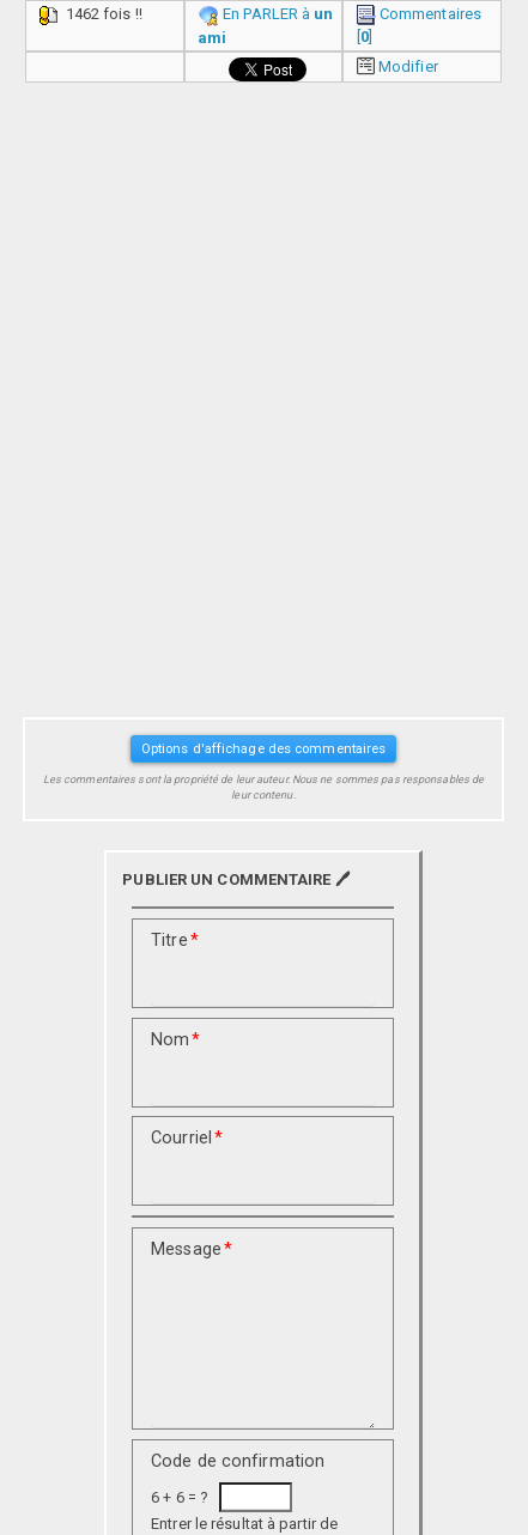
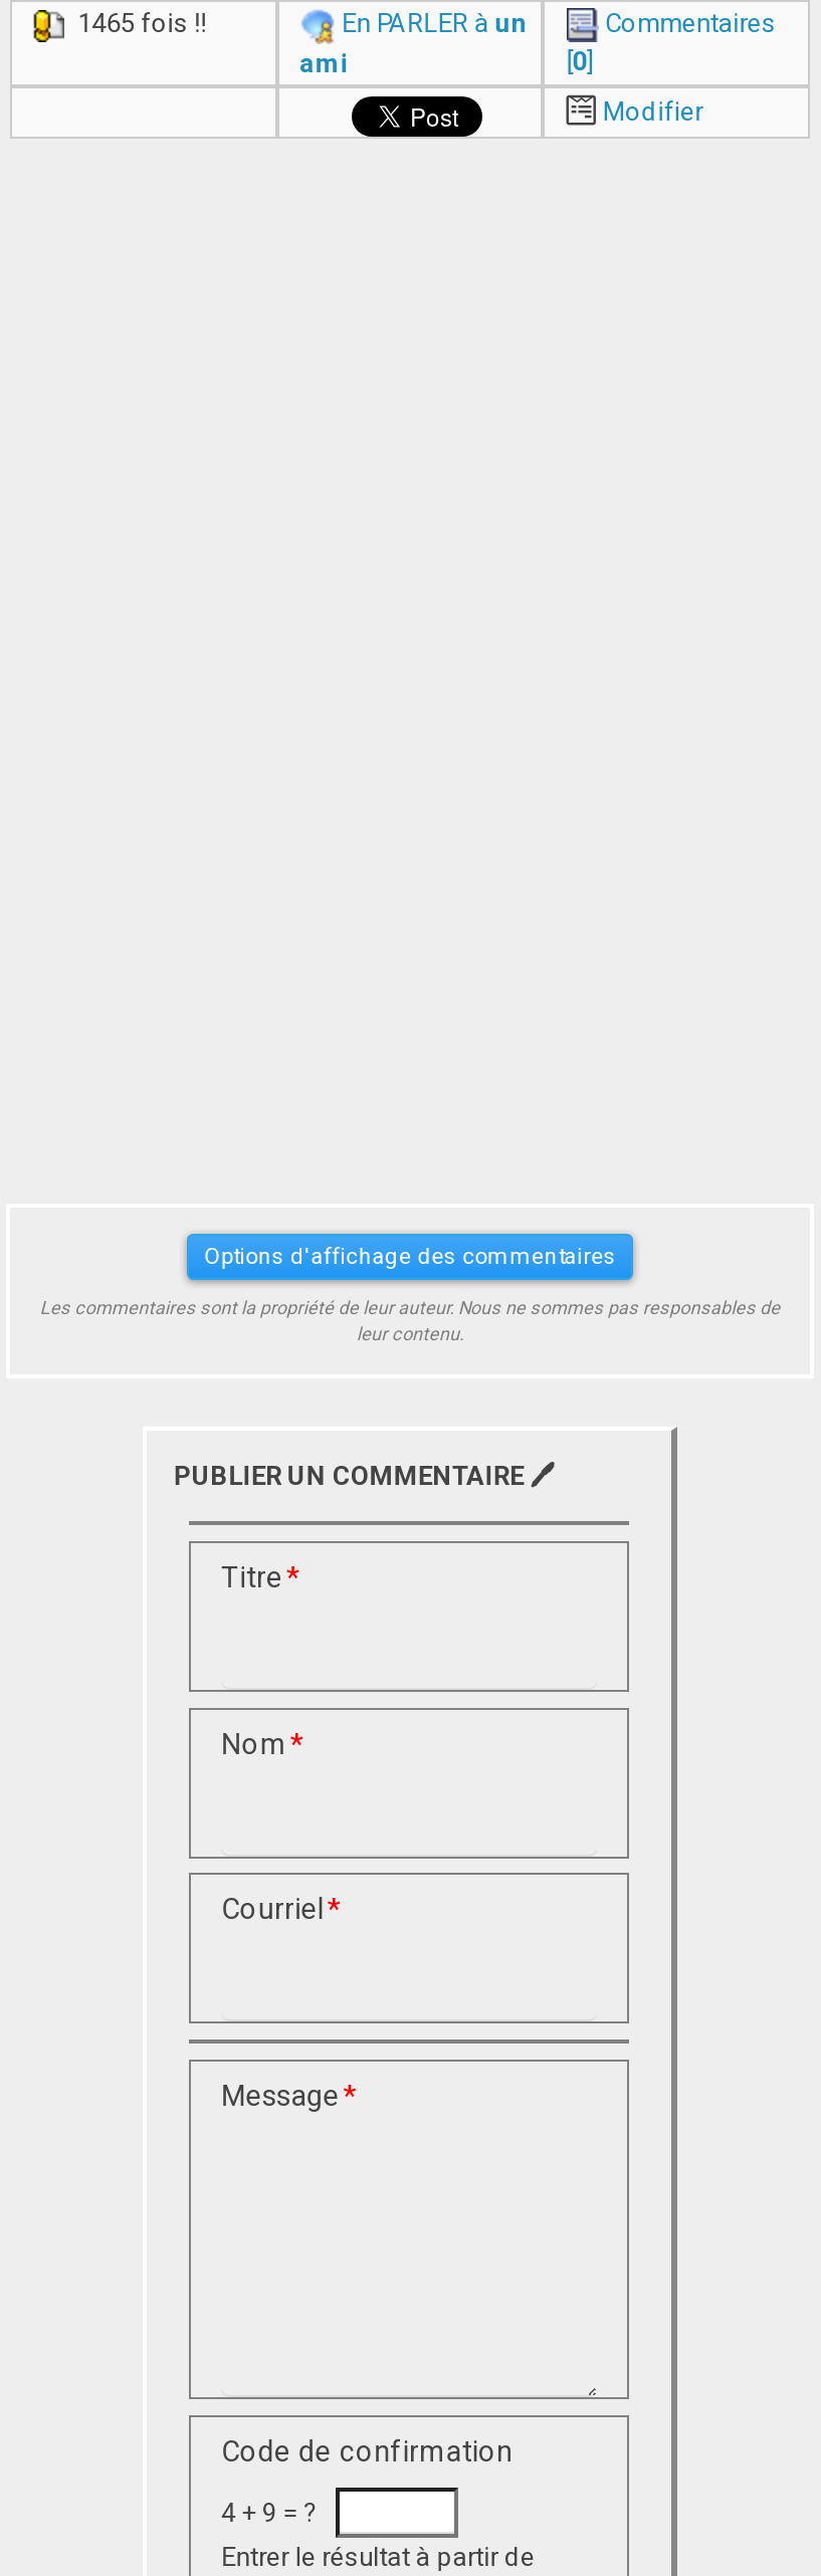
- 1462 fois !!
+ 1465 fois !!

- 6 + 6 = ?
+ 4 + 9 = ?
